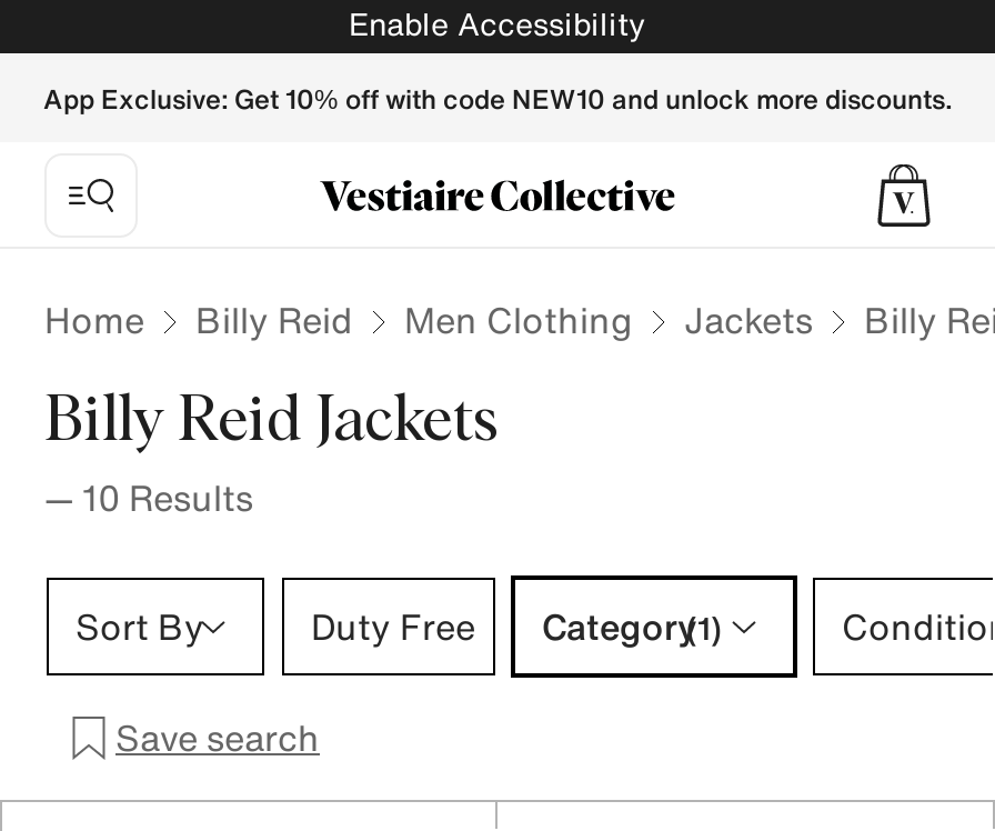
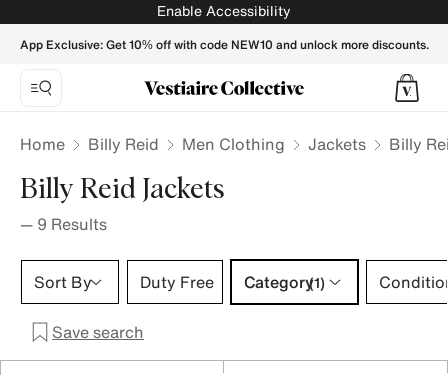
- — 10 Results
+ — 9 Results
